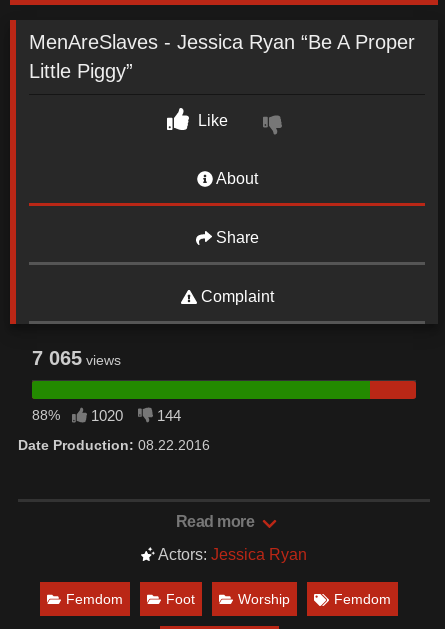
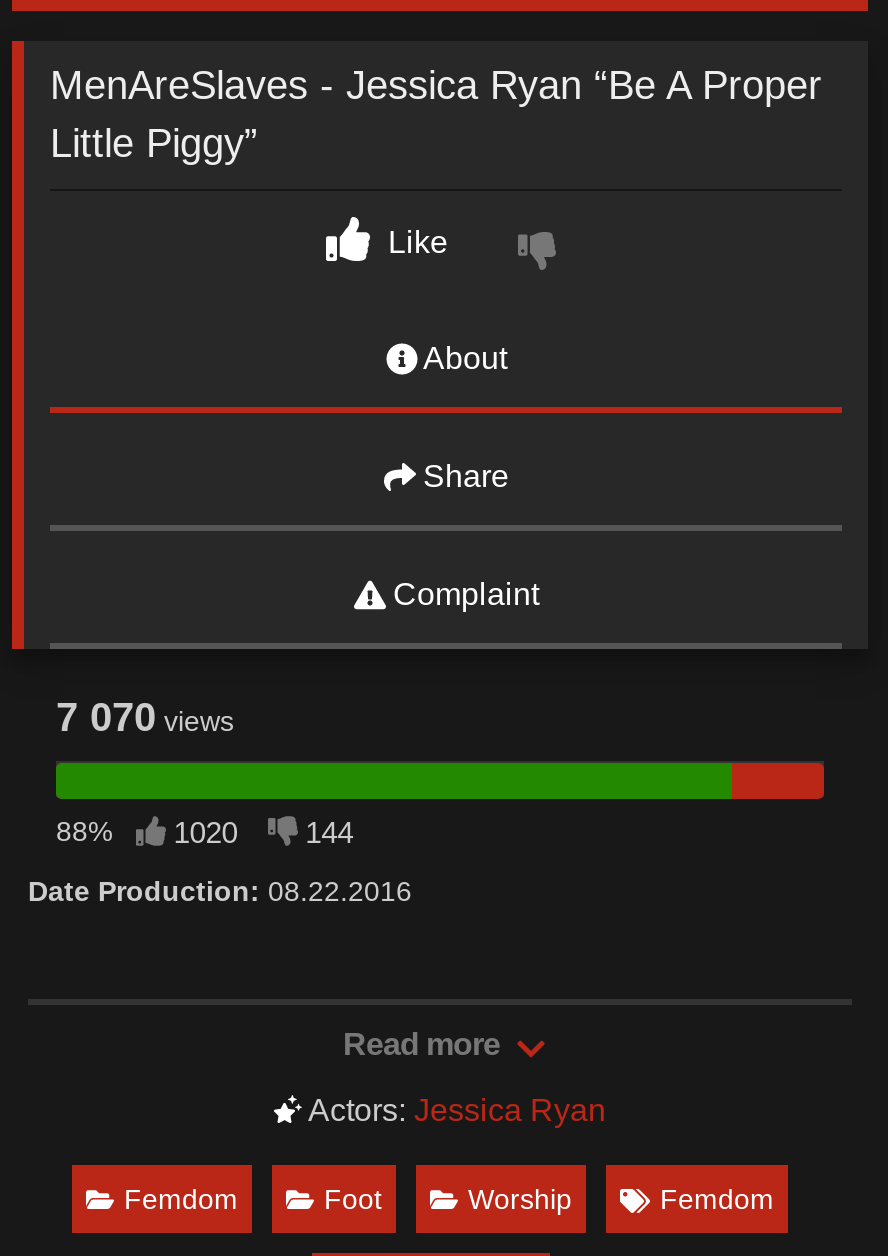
- 7 065 views
+ 7 070 views
